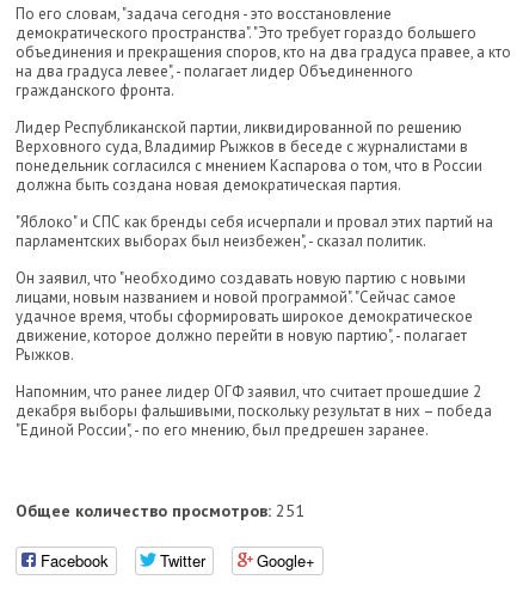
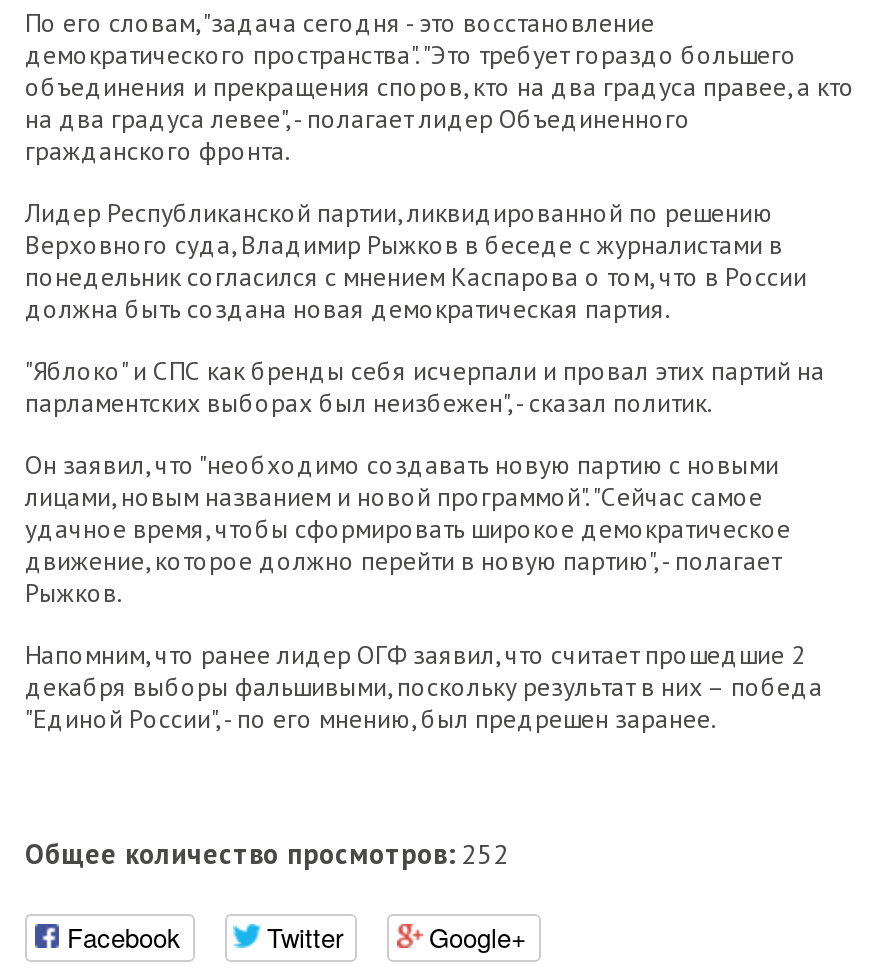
- Общее количество просмотров: 251
+ Общее количество просмотров: 252
